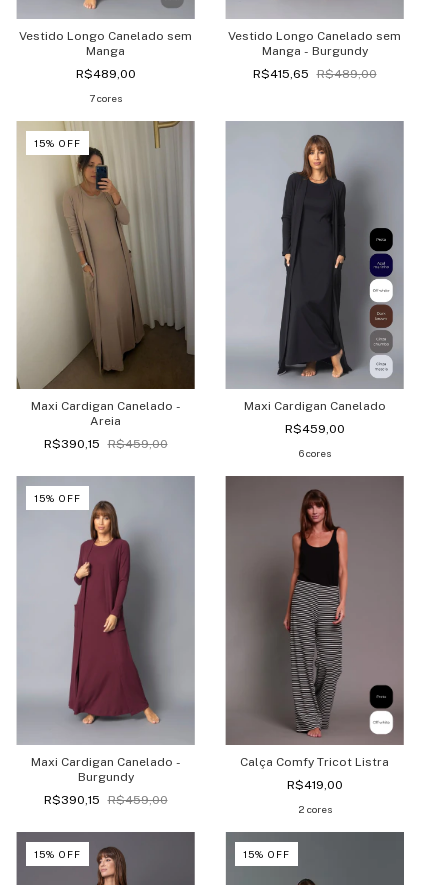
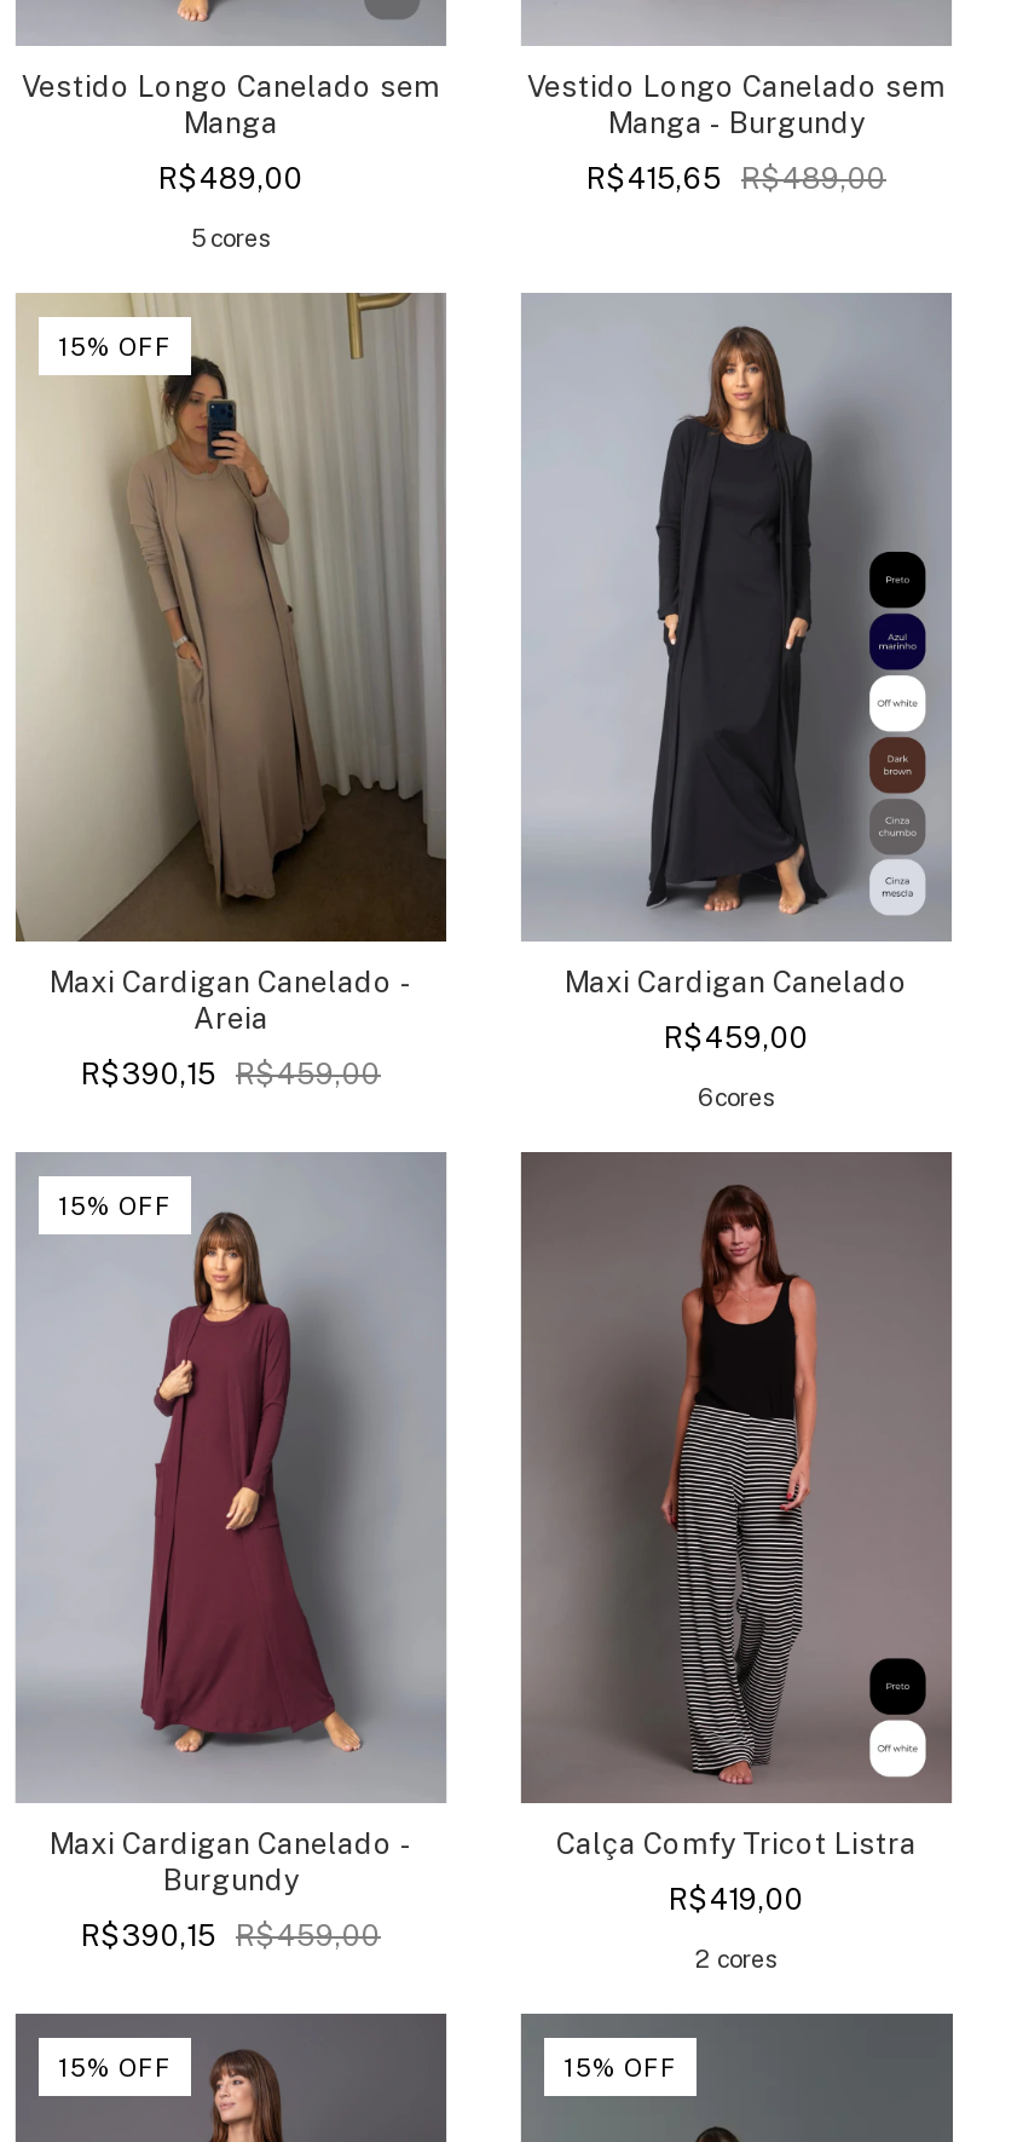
- 7 cores
+ 5 cores
